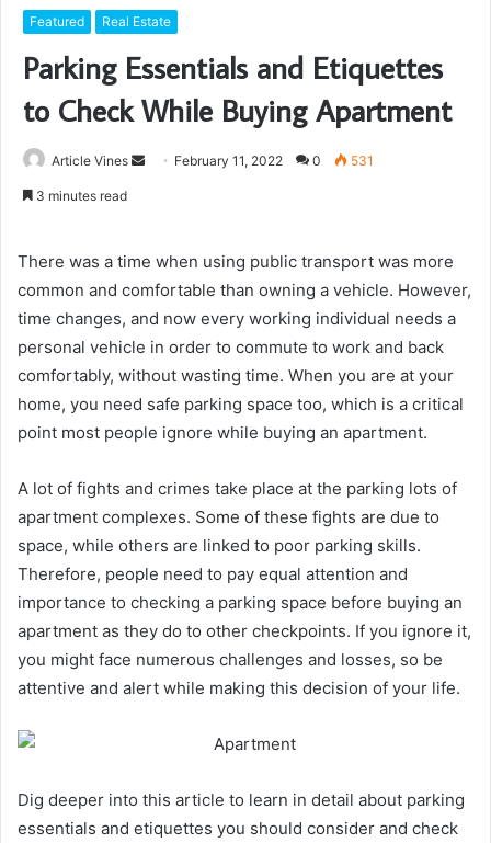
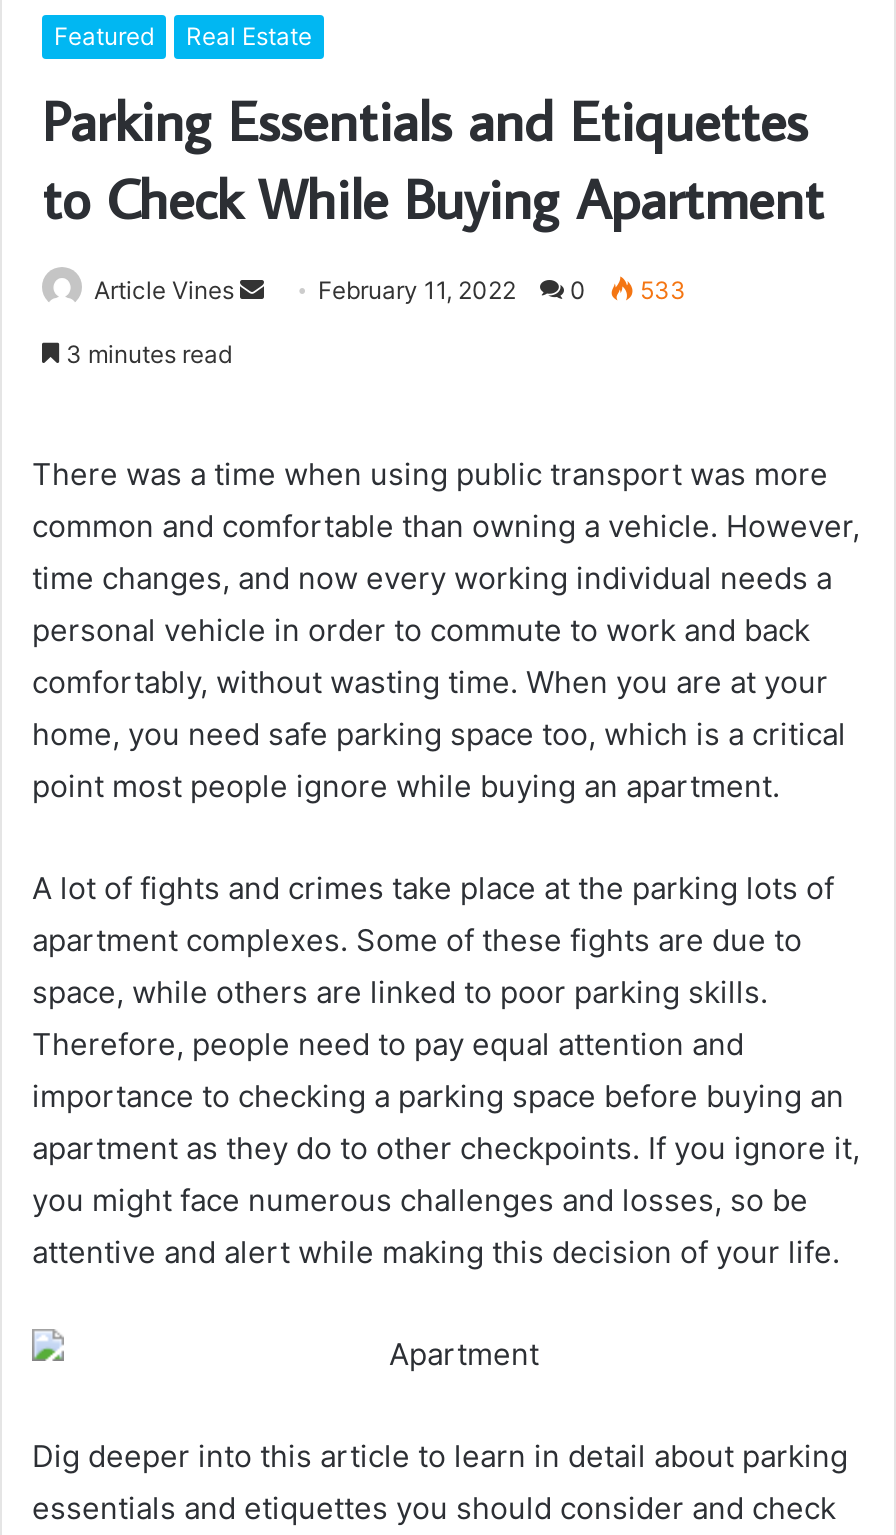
- 531
+ 533
